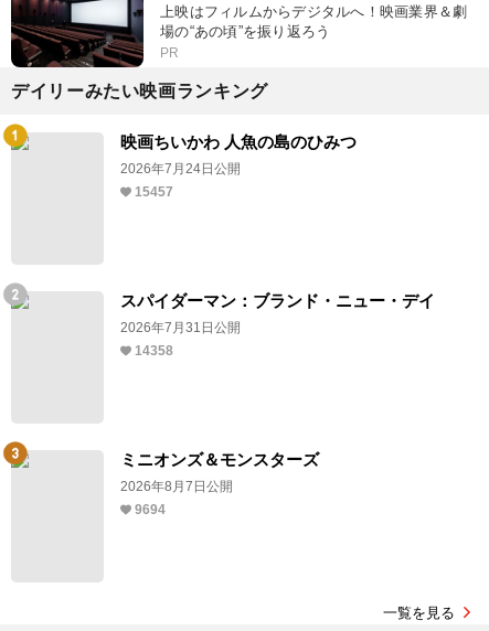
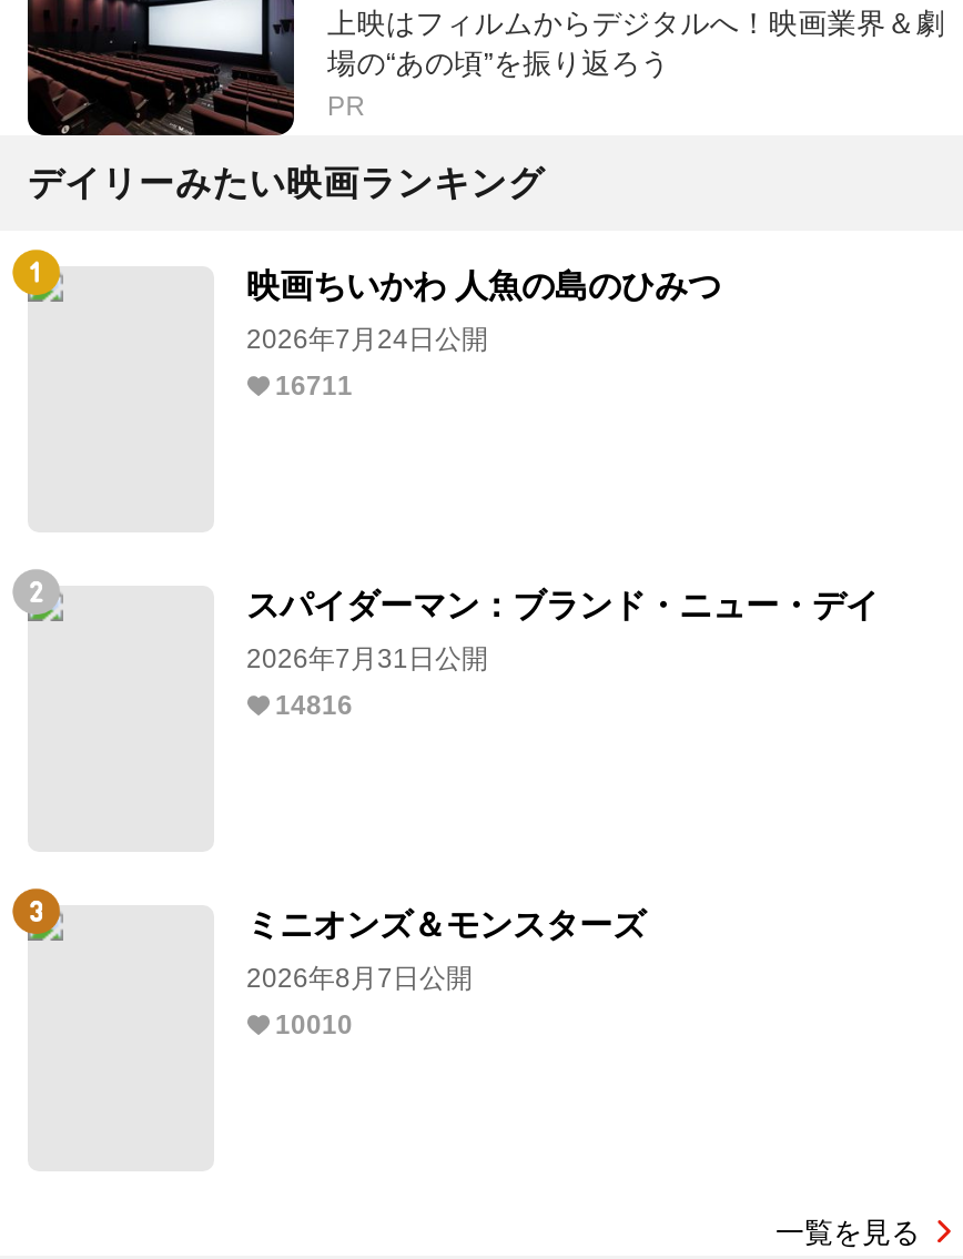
- 15457
+ 16711

- 14358
+ 14816

- 9694
+ 10010
